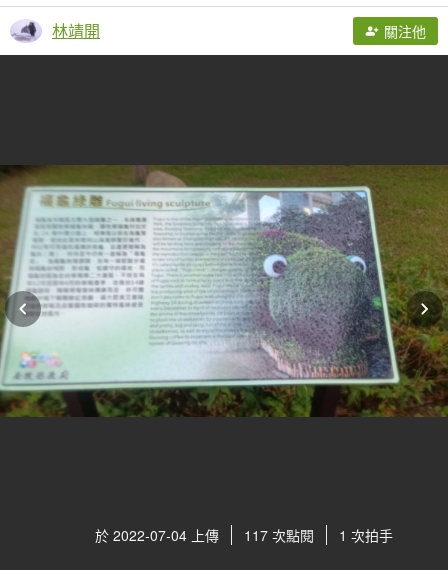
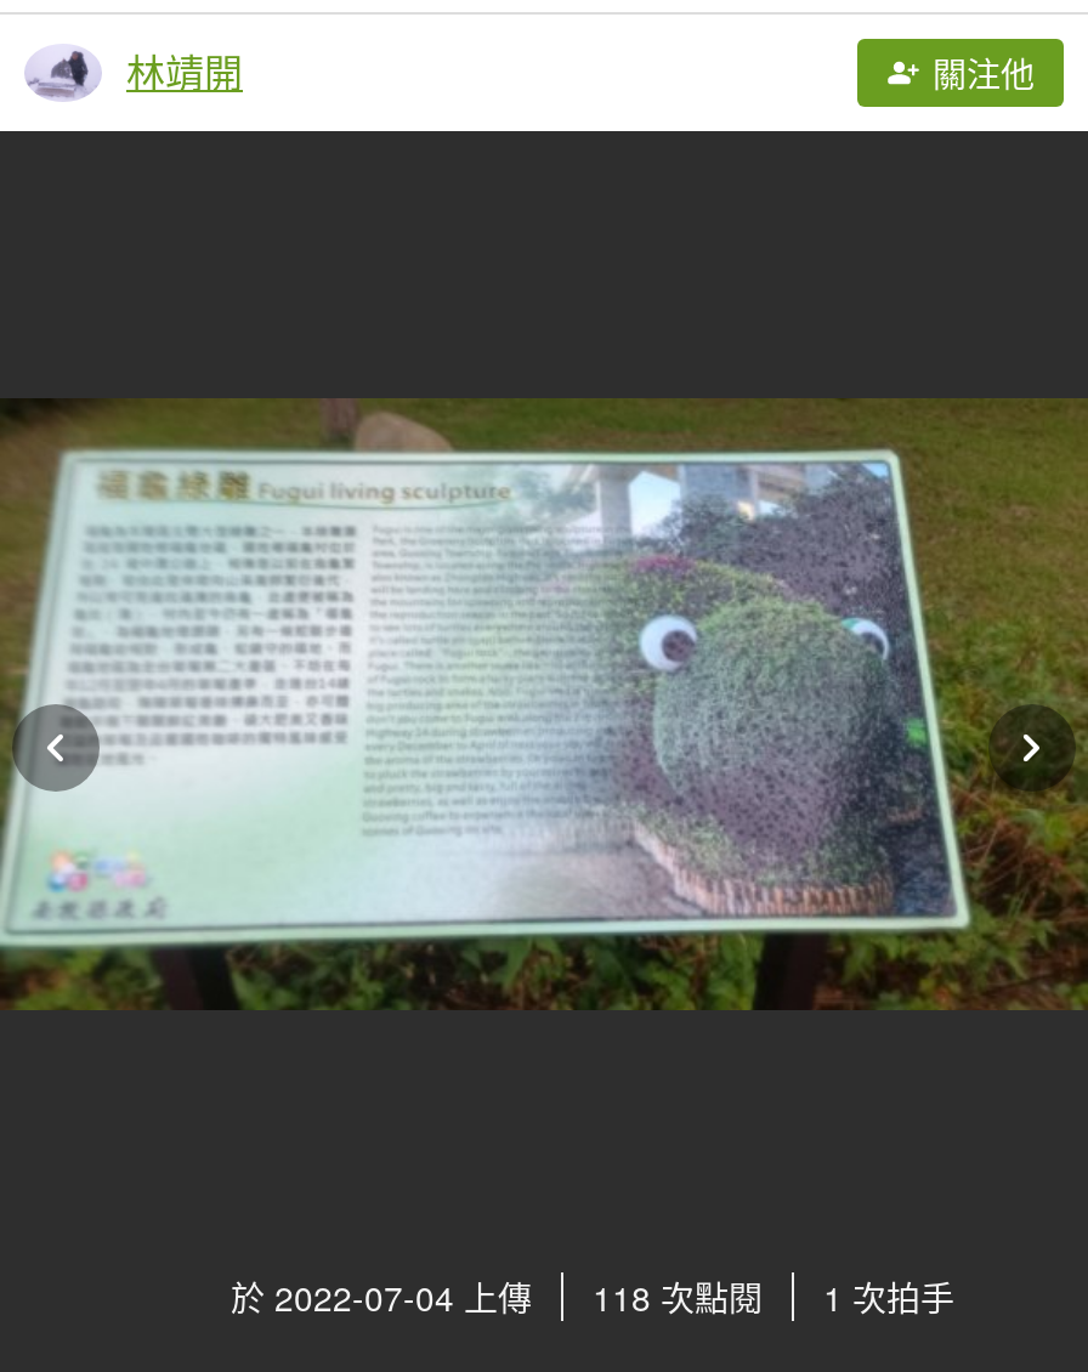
- 於 2022-07-04 上傳 117 次點閱 1 次拍手
+ 於 2022-07-04 上傳 118 次點閱 1 次拍手
